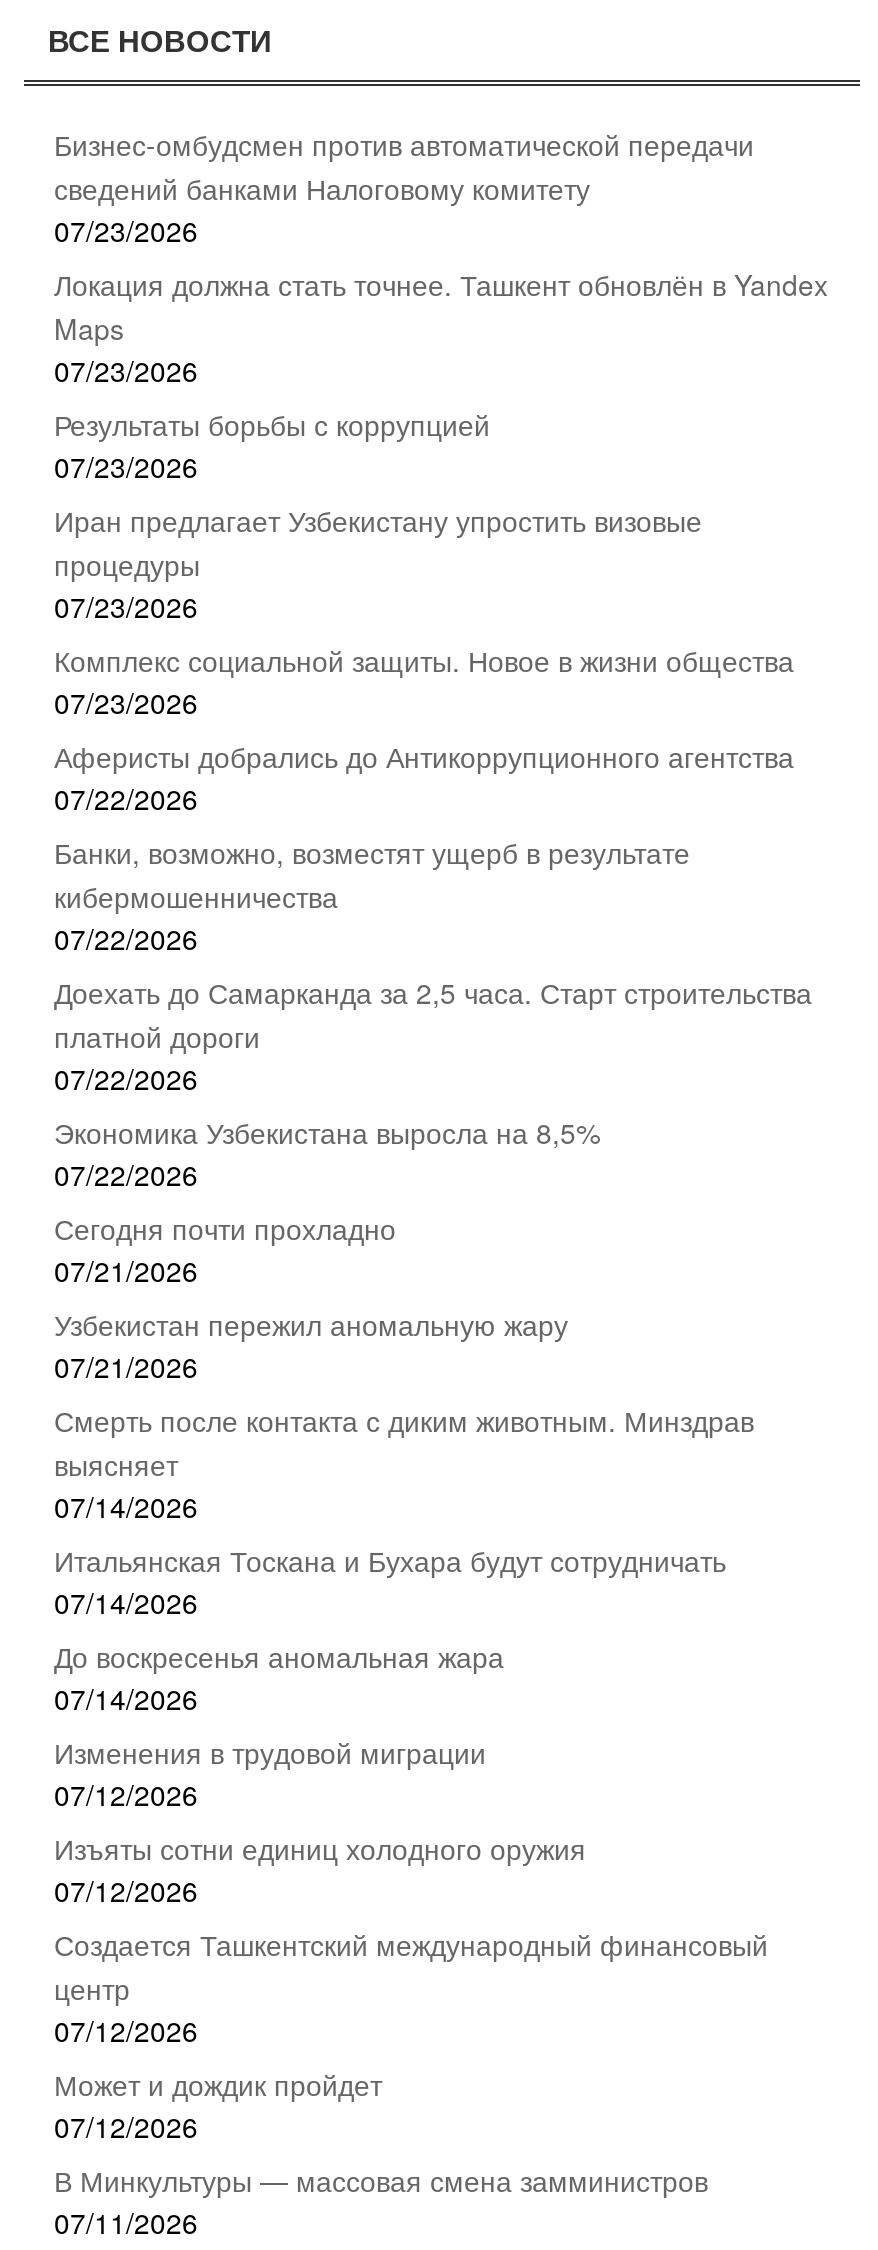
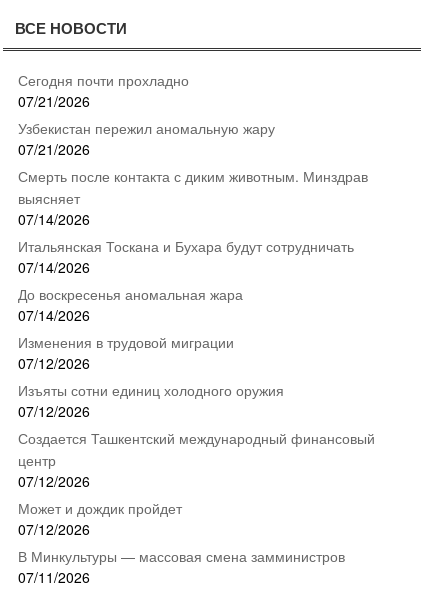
- Бизнес-омбудсмен против автоматической передачи
- сведений банками Налоговому комитету
- 07/23/2026
- Локация должна стать точнее. Ташкент обновлён в Yandex
- Maps
- 07/23/2026
- Результаты борьбы с коррупцией
- 07/23/2026
- Иран предлагает Узбекистану упростить визовые
- процедуры
- 07/23/2026
- Комплекс социальной защиты. Новое в жизни общества
- 07/23/2026
- Аферисты добрались до Антикоррупционного агентства
- 07/22/2026
- Банки, возможно, возместят ущерб в результате
- кибермошенничества
- 07/22/2026
- Доехать до Самарканда за 2,5 часа. Старт строительства
- платной дороги
- 07/22/2026
- Экономика Узбекистана выросла на 8,5%
- 07/22/2026
